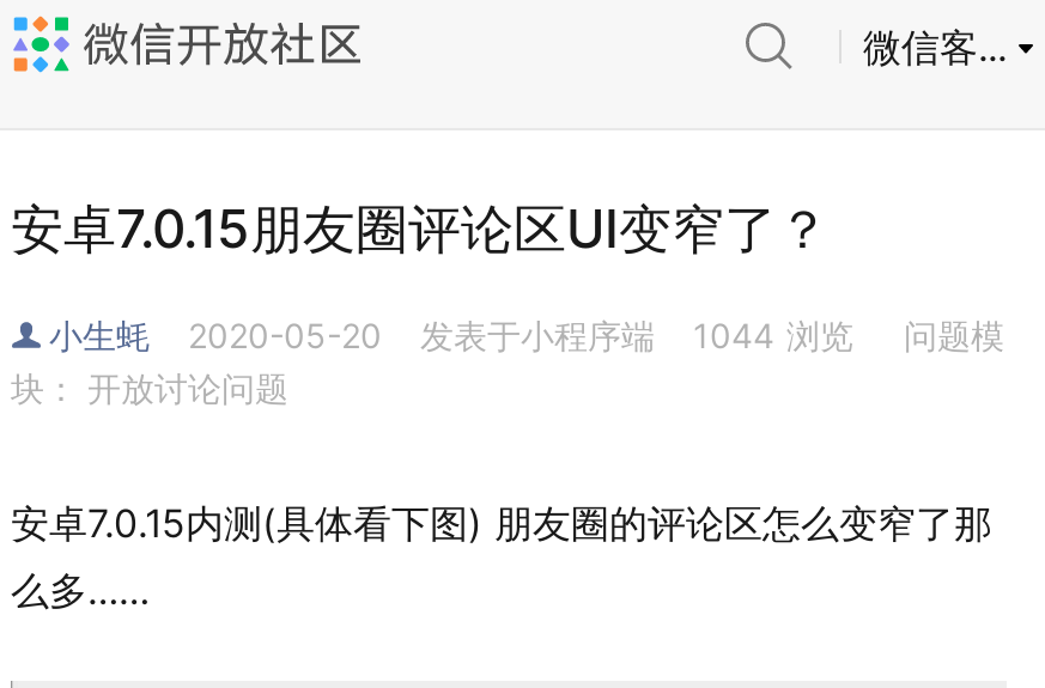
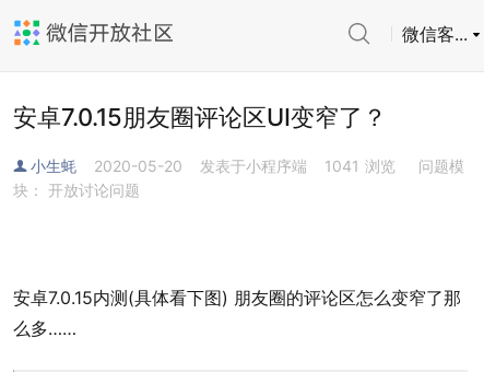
- 1044 浏览
+ 1041 浏览
